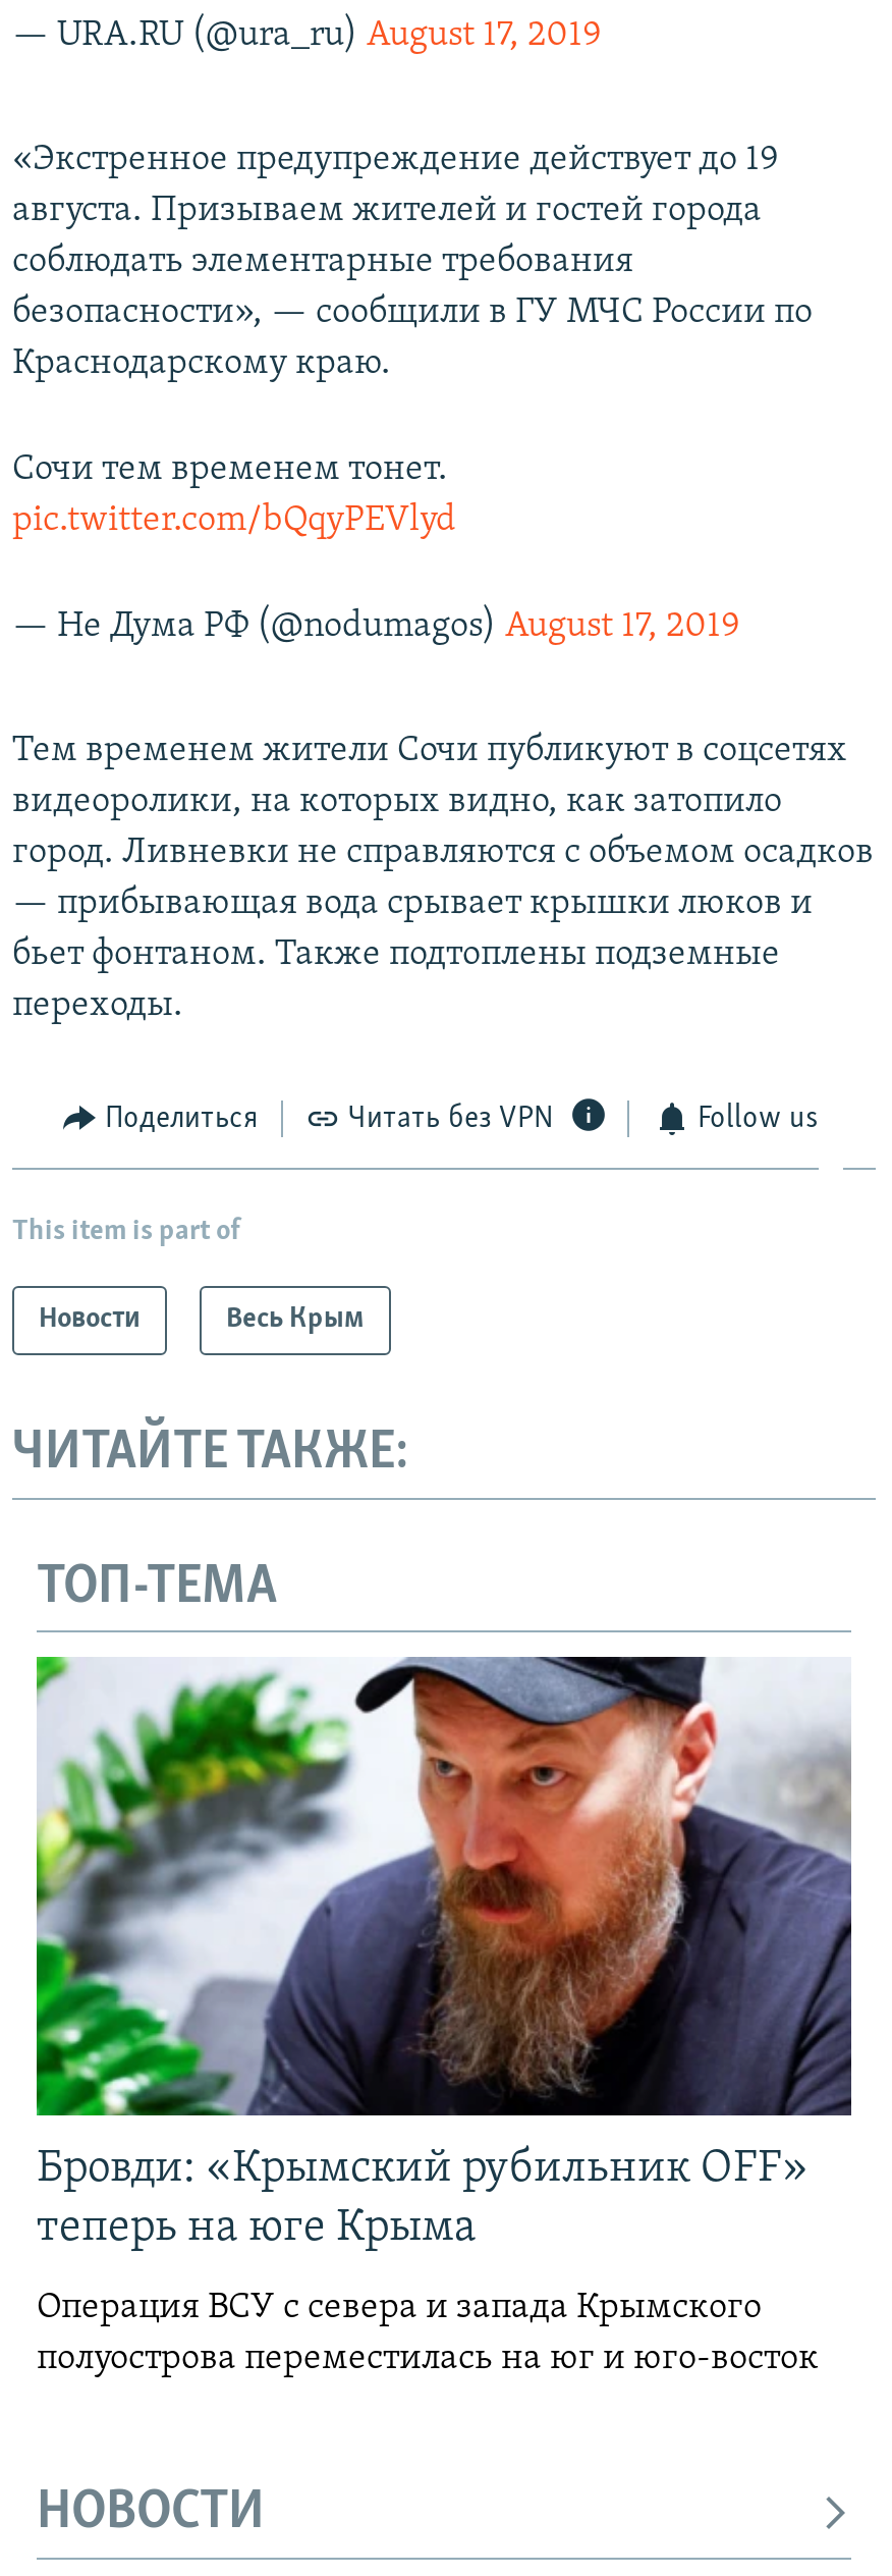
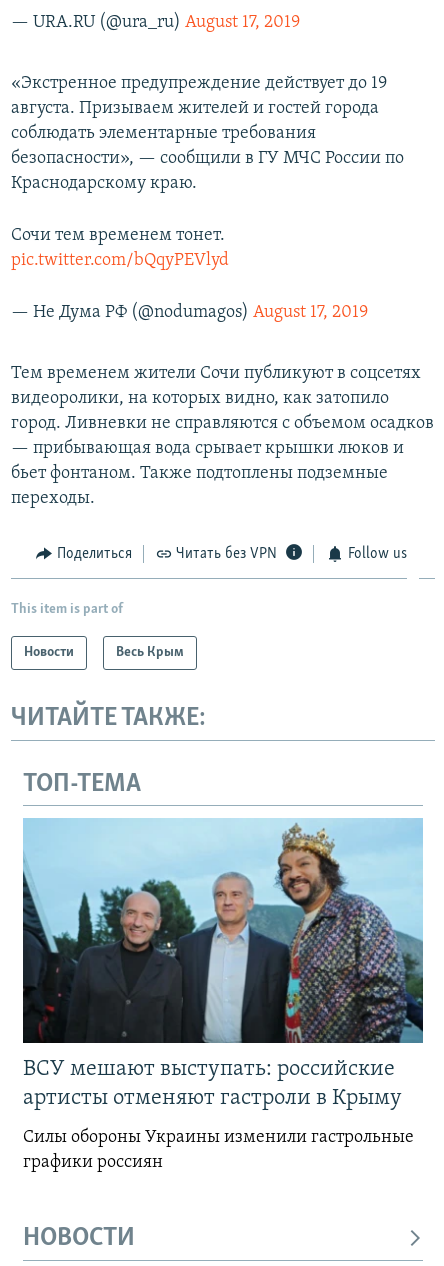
- [image]
- Бровди: «Крымский рубильник OFF»
- теперь на юге Крыма
+ [image]
+ ВСУ мешают выступать: российские
+ артисты отменяют гастроли в Крыму

- Операция ВСУ с севера и запада Крымского
- полуострова переместилась на юг и юго-восток
+ Силы обороны Украины изменили гастрольные
+ графики россиян
